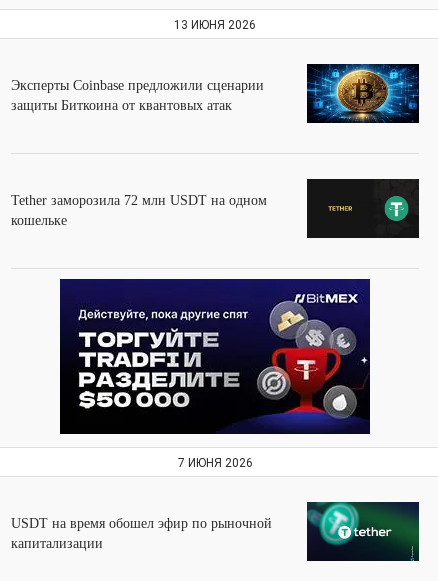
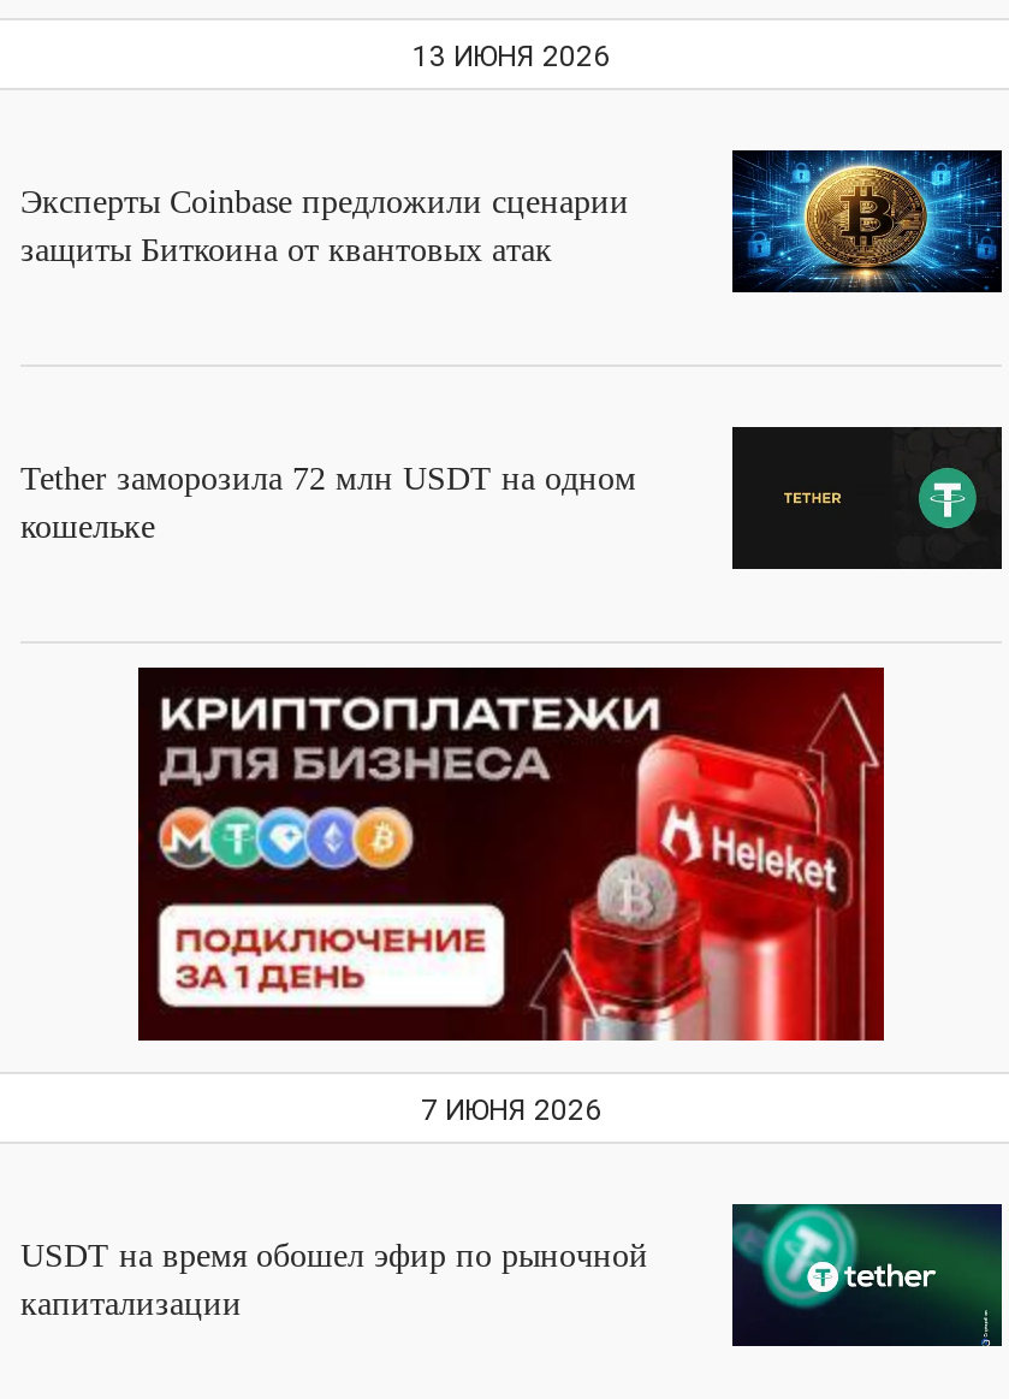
- [image]
+ [image]
